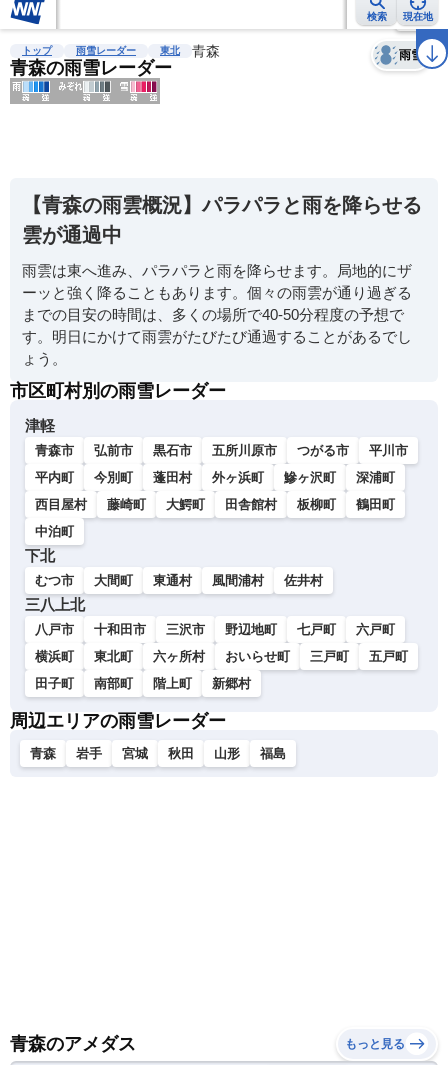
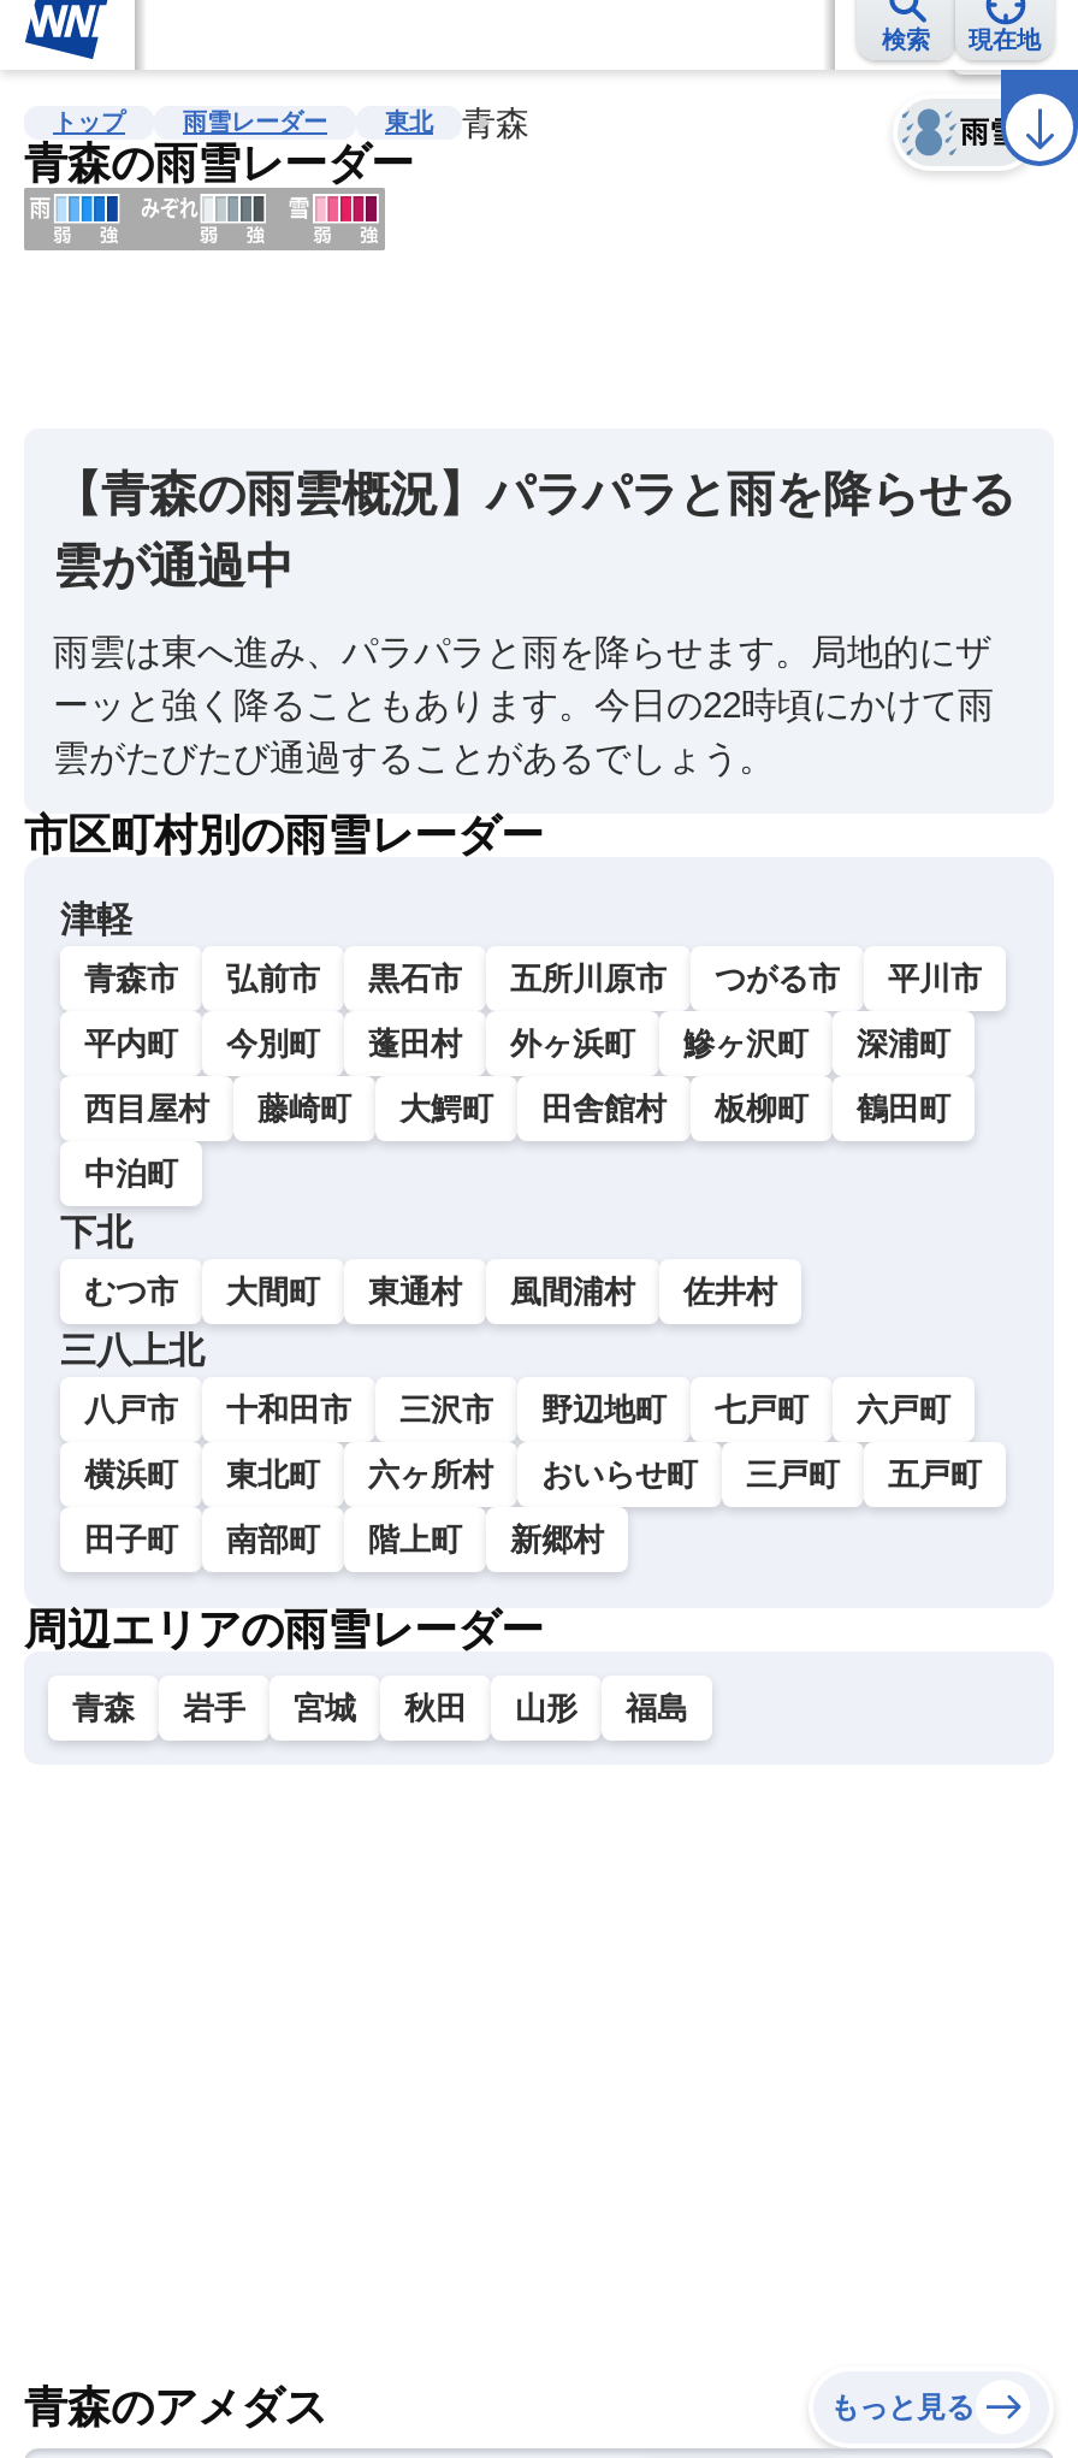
- ーッと強く降ることもあります。個々の雨雲が通り過ぎる
- までの目安の時間は、多くの場所で40-50分程度の予想で
- す。明日にかけて雨雲がたびたび通過することがあるでし
- ょう。
+ ーッと強く降ることもあります。今日の22時頃にかけて雨
+ 雲がたびたび通過することがあるでしょう。
